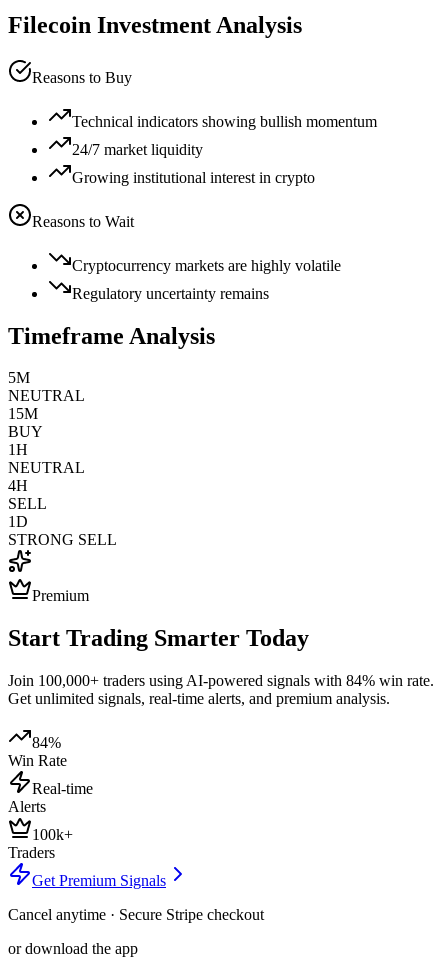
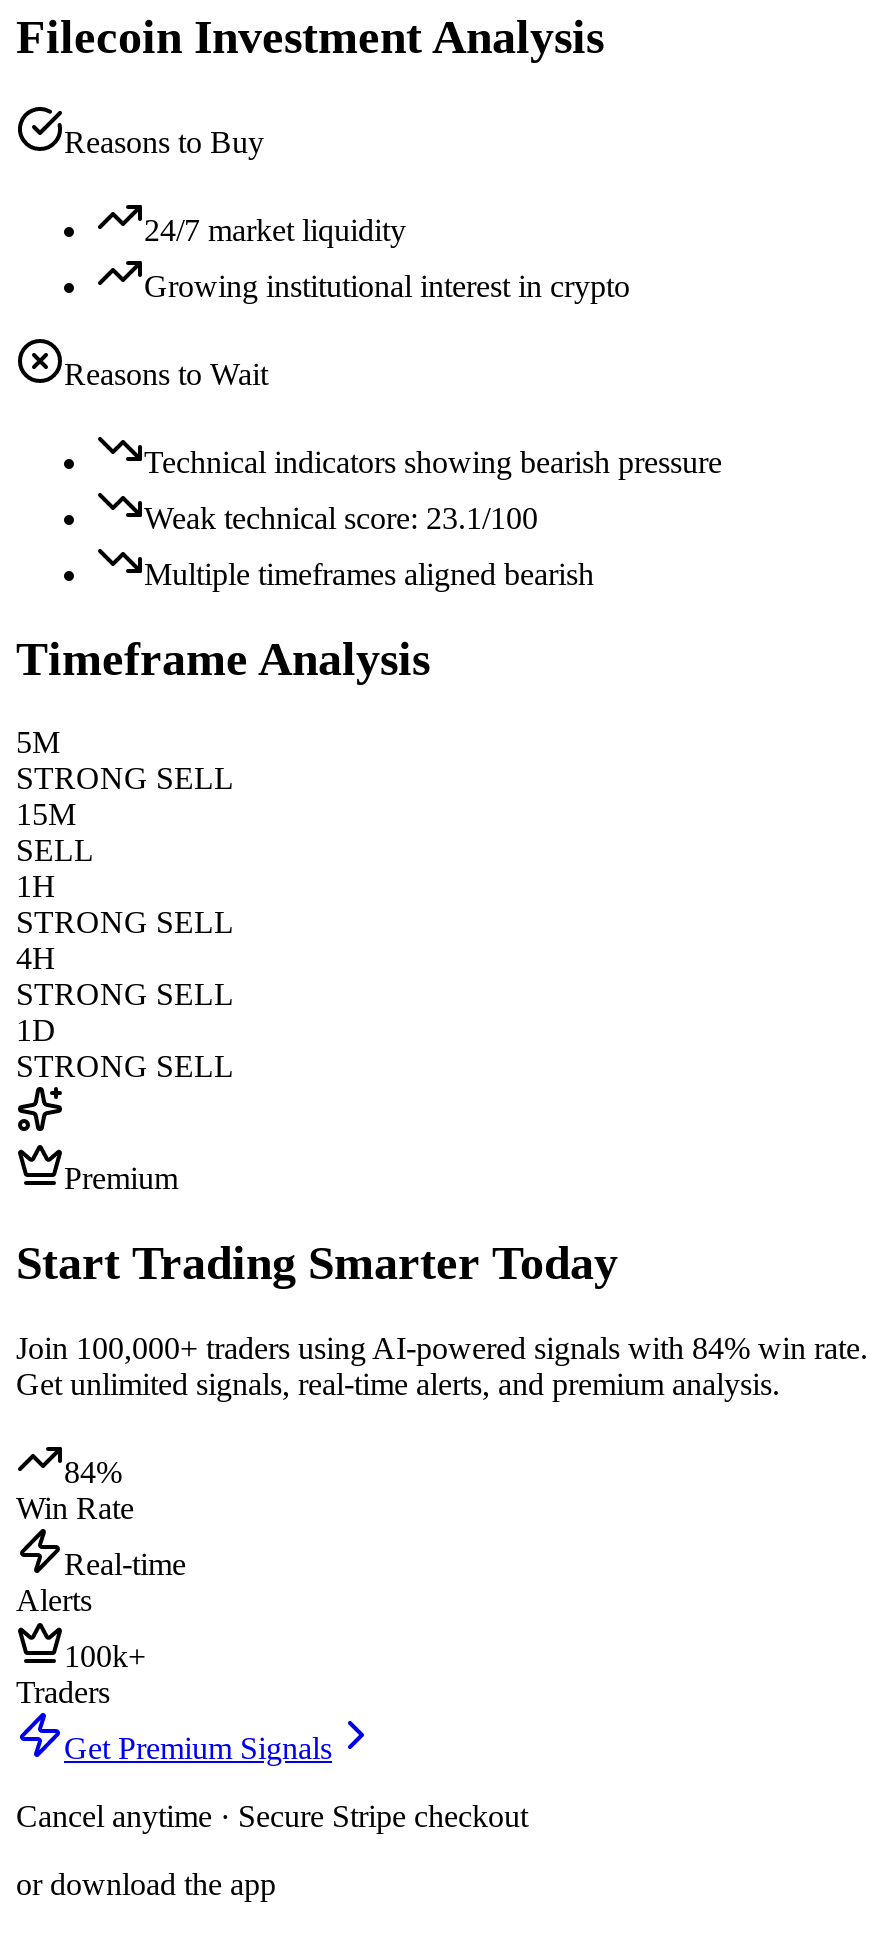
- Technical indicators showing bullish momentum

moved up: 24/7 market liquidity | Growing institutional interest in crypto | Reasons to Wait

- Cryptocurrency markets are highly volatile
- Regulatory uncertainty remains
+ Technical indicators showing bearish pressure
+ Weak technical score: 23.1/100
+ Multiple timeframes aligned bearish

- NEUTRAL
+ STRONG SELL

- BUY

- NEUTRAL
+ STRONG SELL

moved up: SELL

+ STRONG SELL
